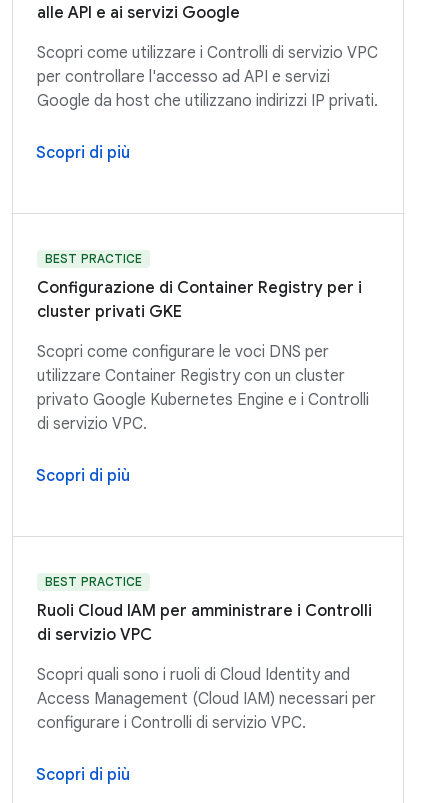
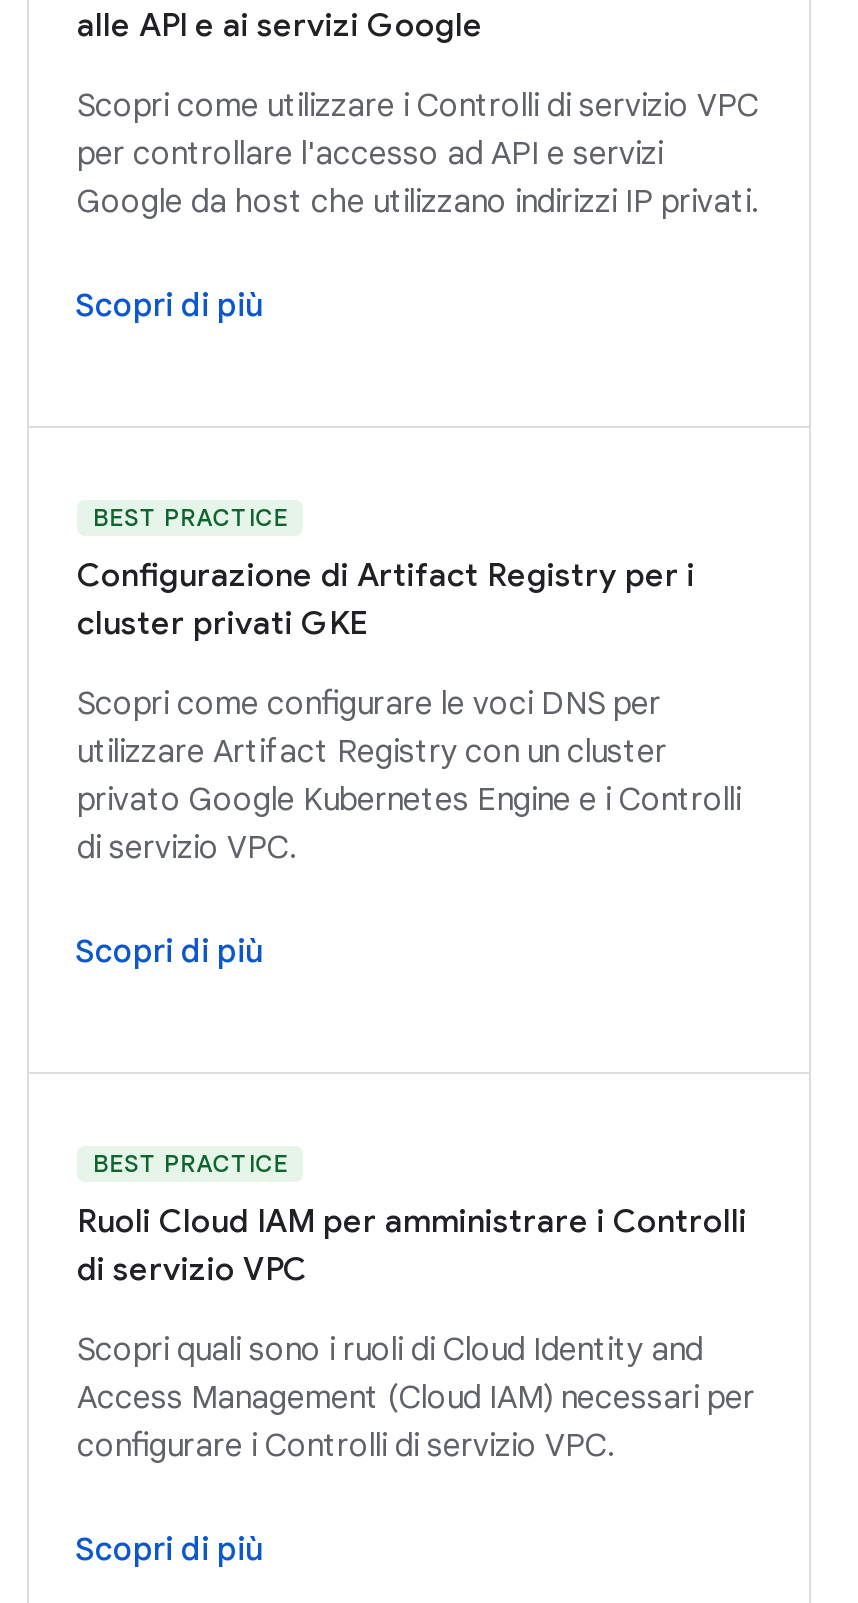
- Configurazione di Container Registry per i
+ Configurazione di Artifact Registry per i

- utilizzare Container Registry con un cluster
+ utilizzare Artifact Registry con un cluster
